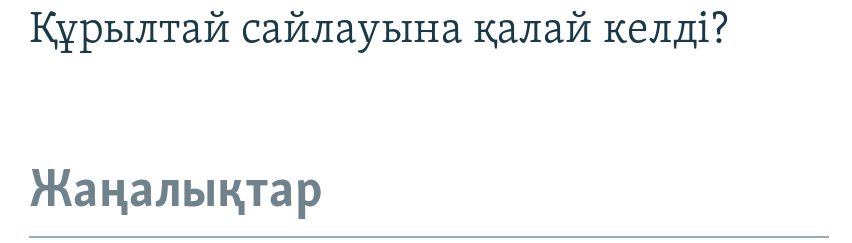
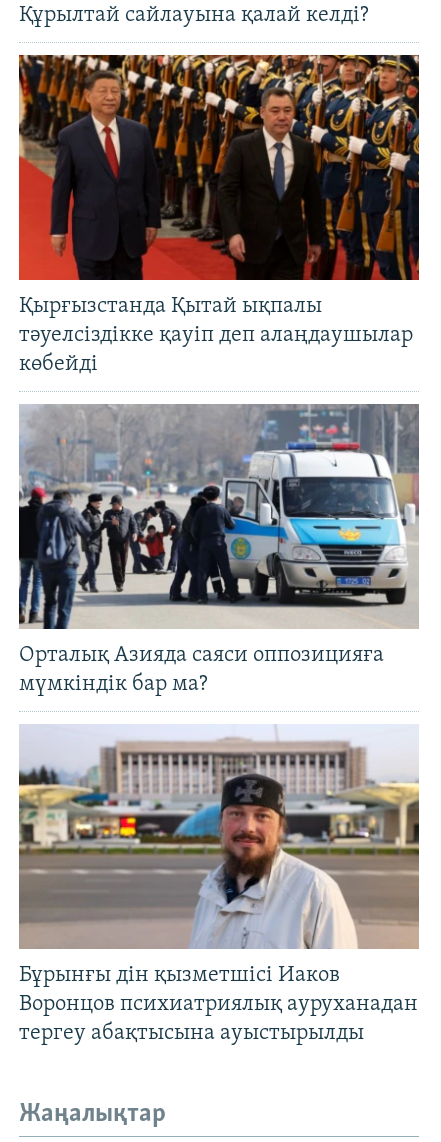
+ [image]
+ Қырғызстанда Қытай ықпалы
+ тәуелсіздікке қауіп деп алаңдаушылар
+ көбейді

+ [image]
+ Орталық Азияда саяси оппозицияға
+ мүмкіндік бар ма?

+ [image]
+ Бұрынғы дін қызметшісі Иаков
+ Воронцов психиатриялық ауруханадан
+ тергеу абақтысына ауыстырылды
